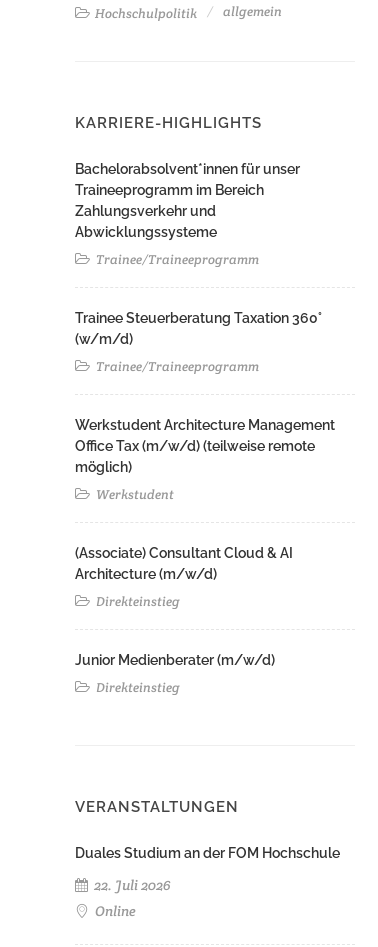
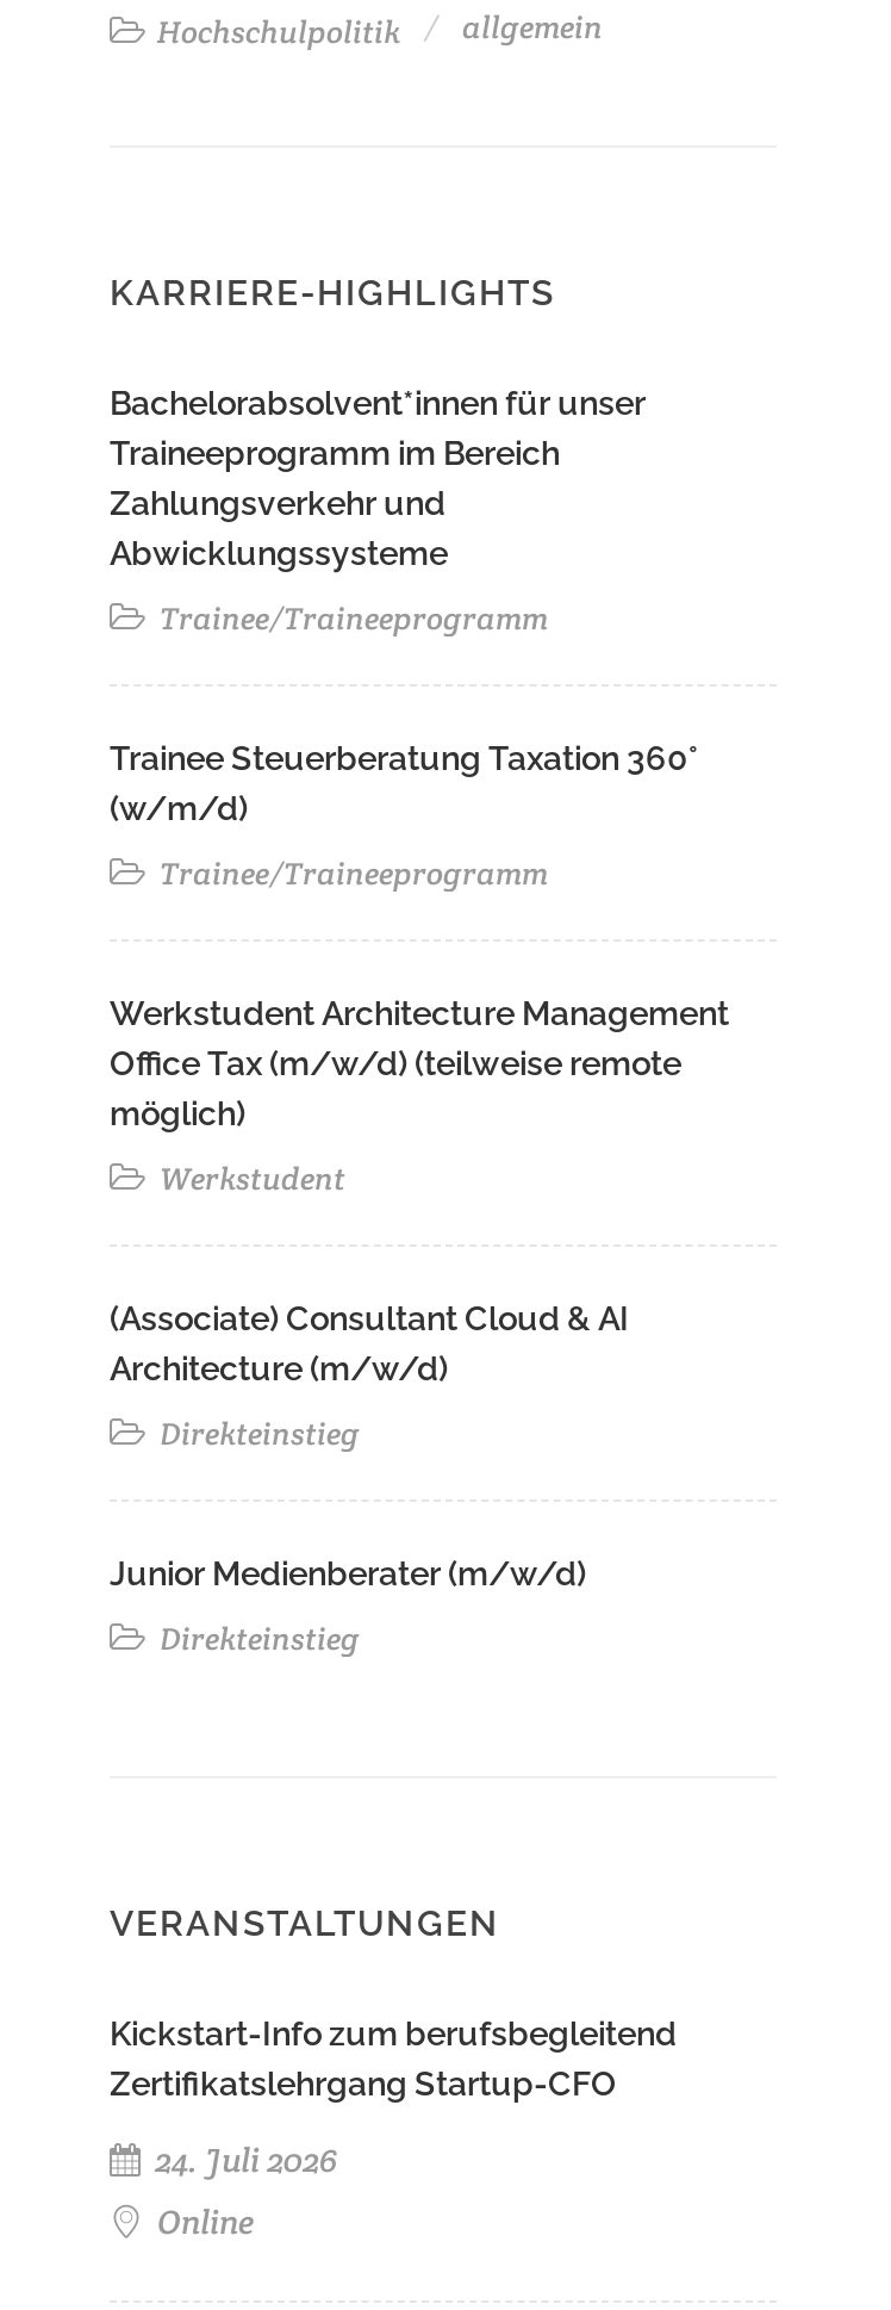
- Duales Studium an der FOM Hochschule
+ Kickstart-Info zum berufsbegleitend
+ Zertifikatslehrgang Startup-CFO

- 22. Juli 2026
+ 24. Juli 2026
